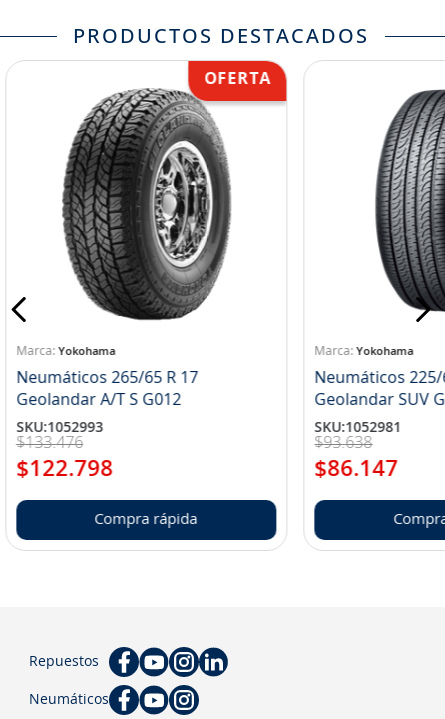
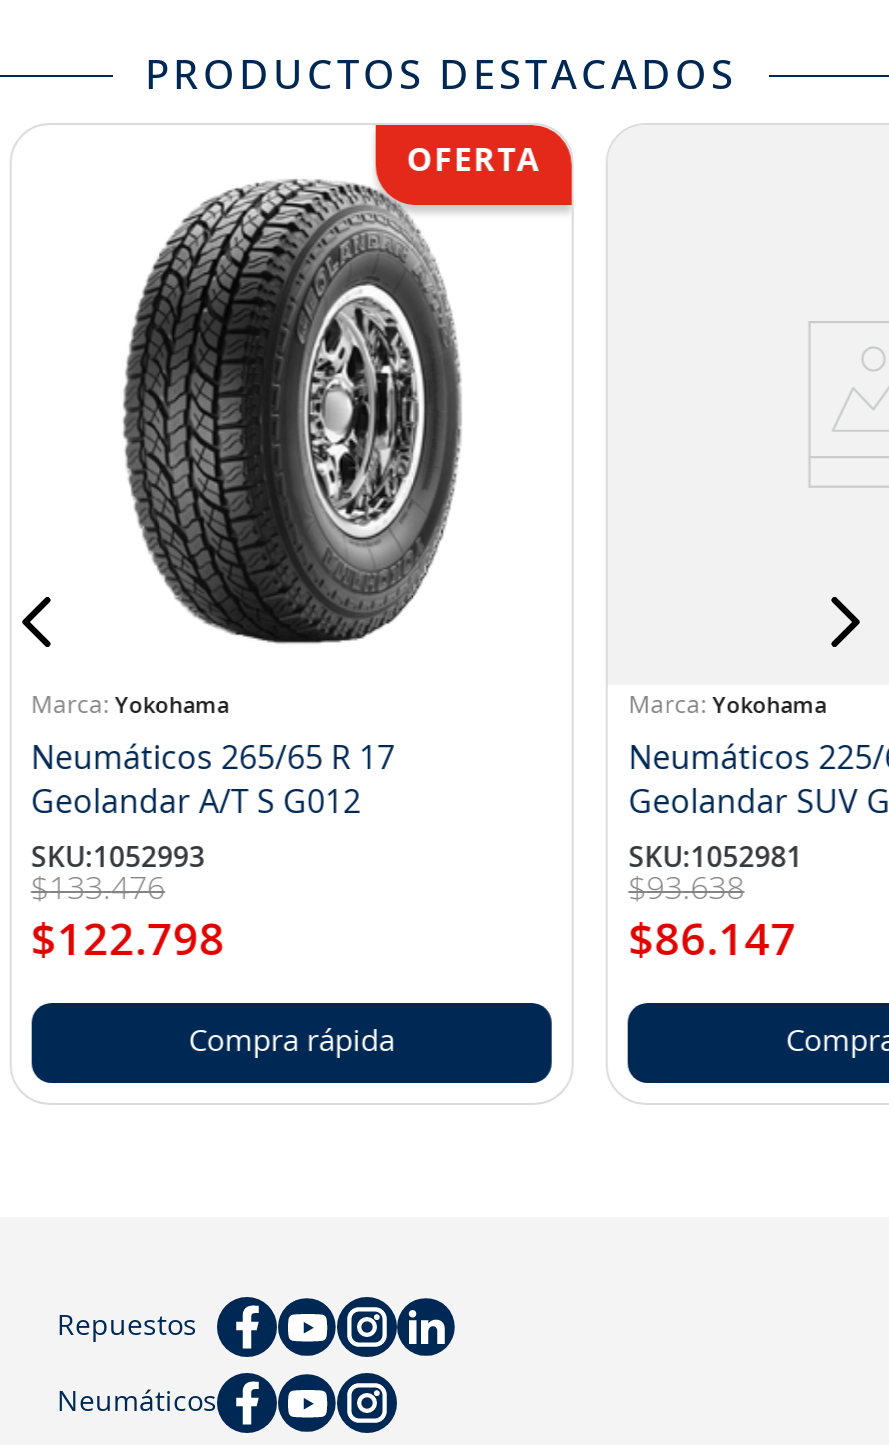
- [image]
